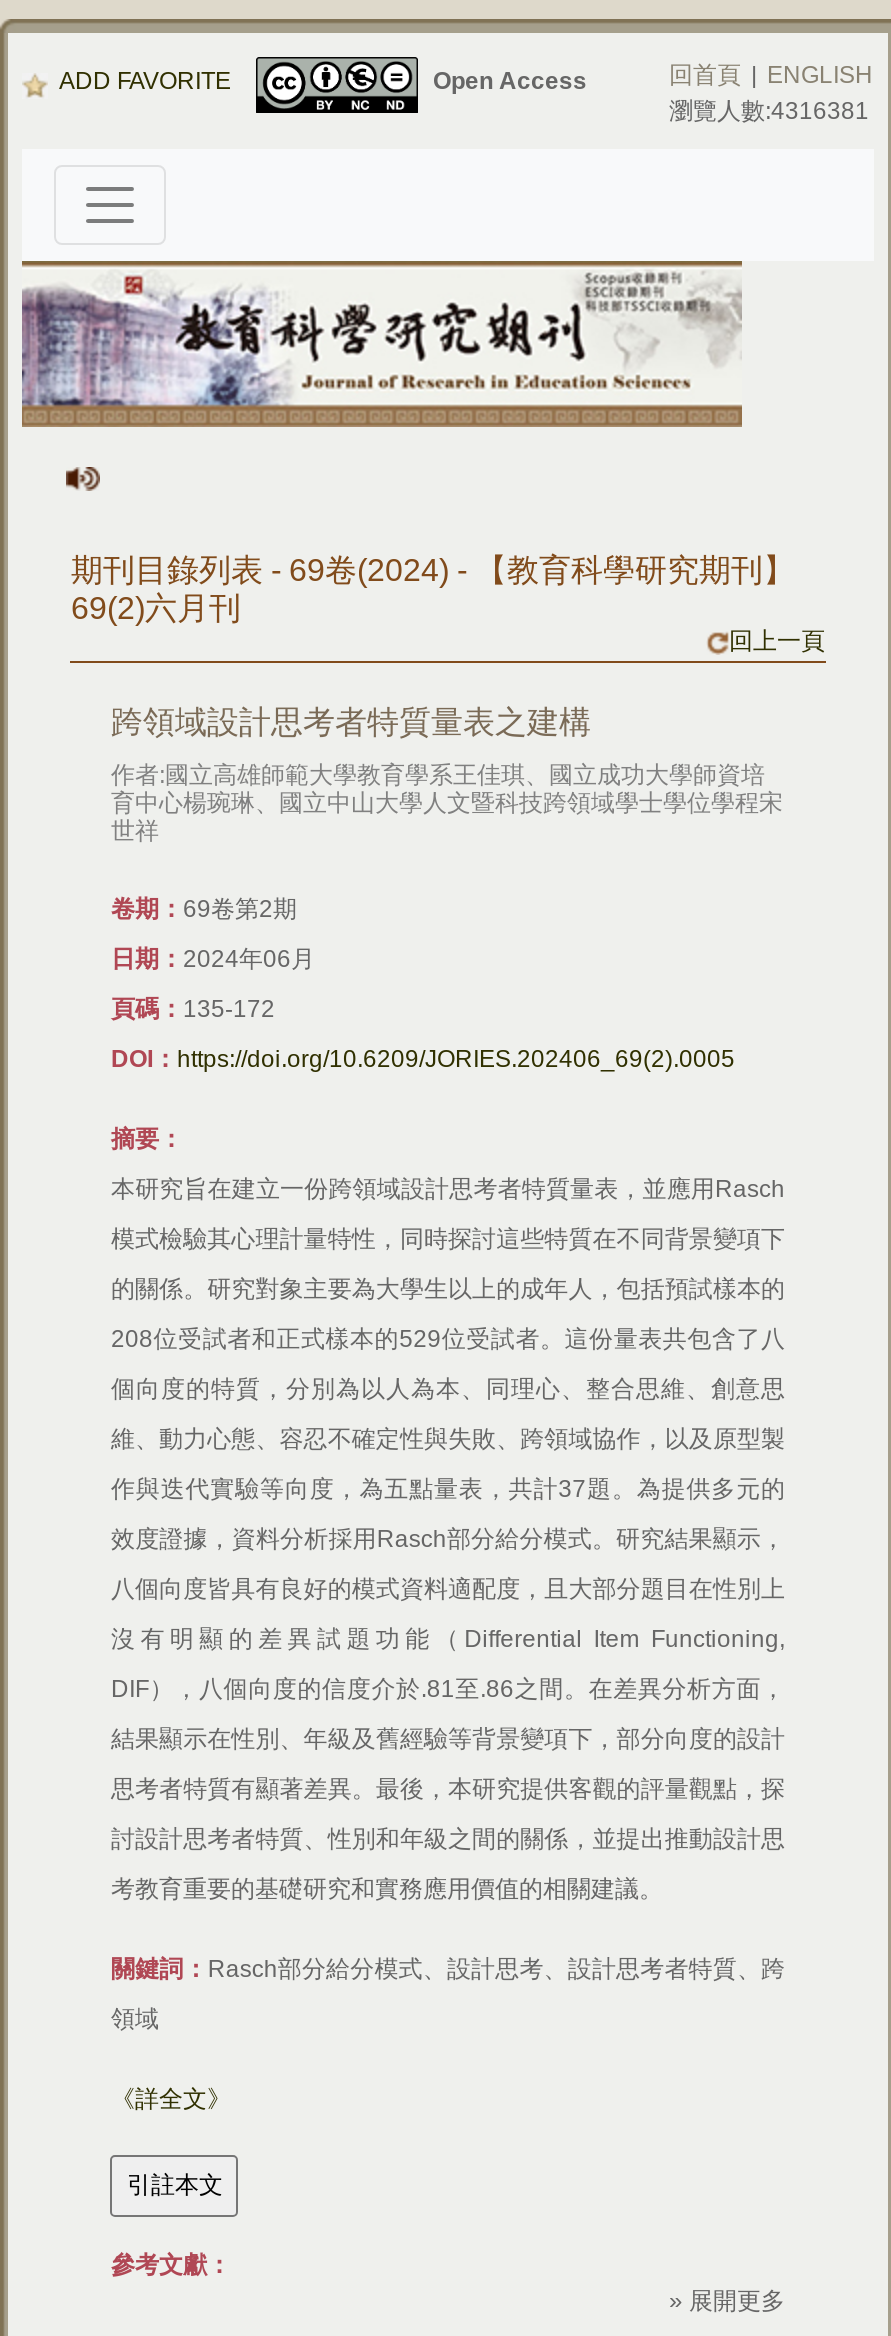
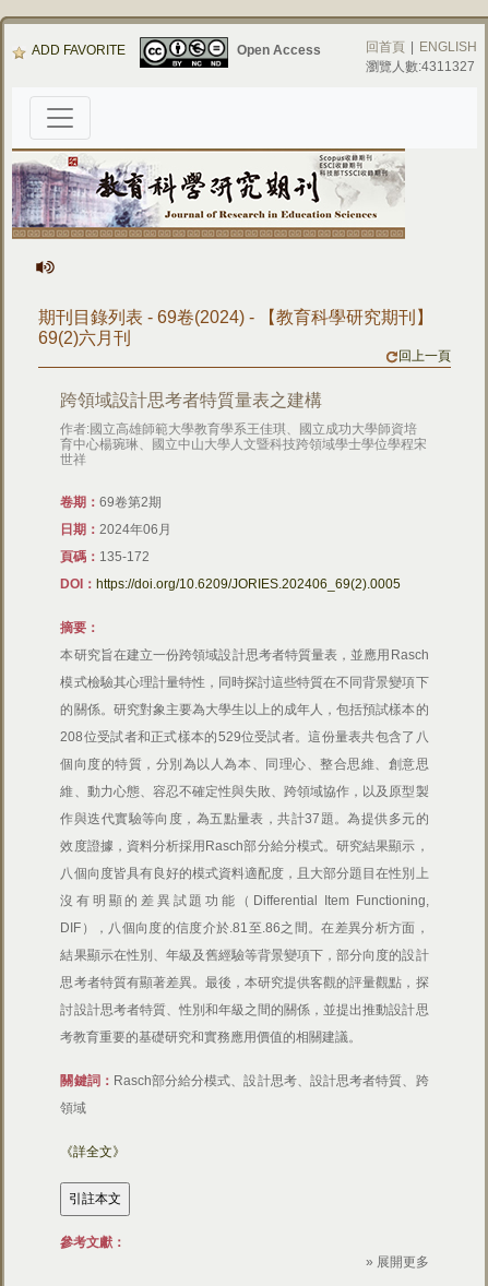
- 瀏覽人數:4316381
+ 瀏覽人數:4311327
